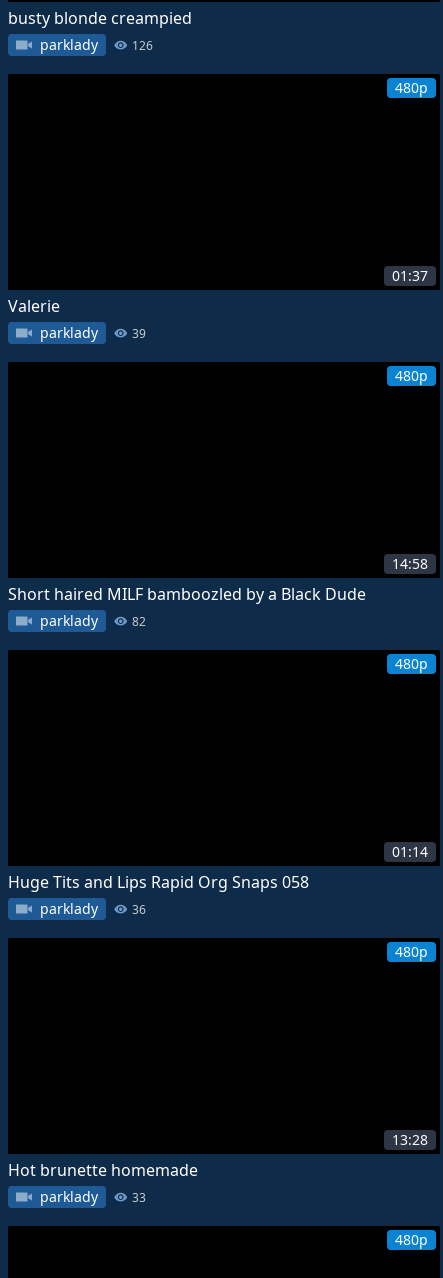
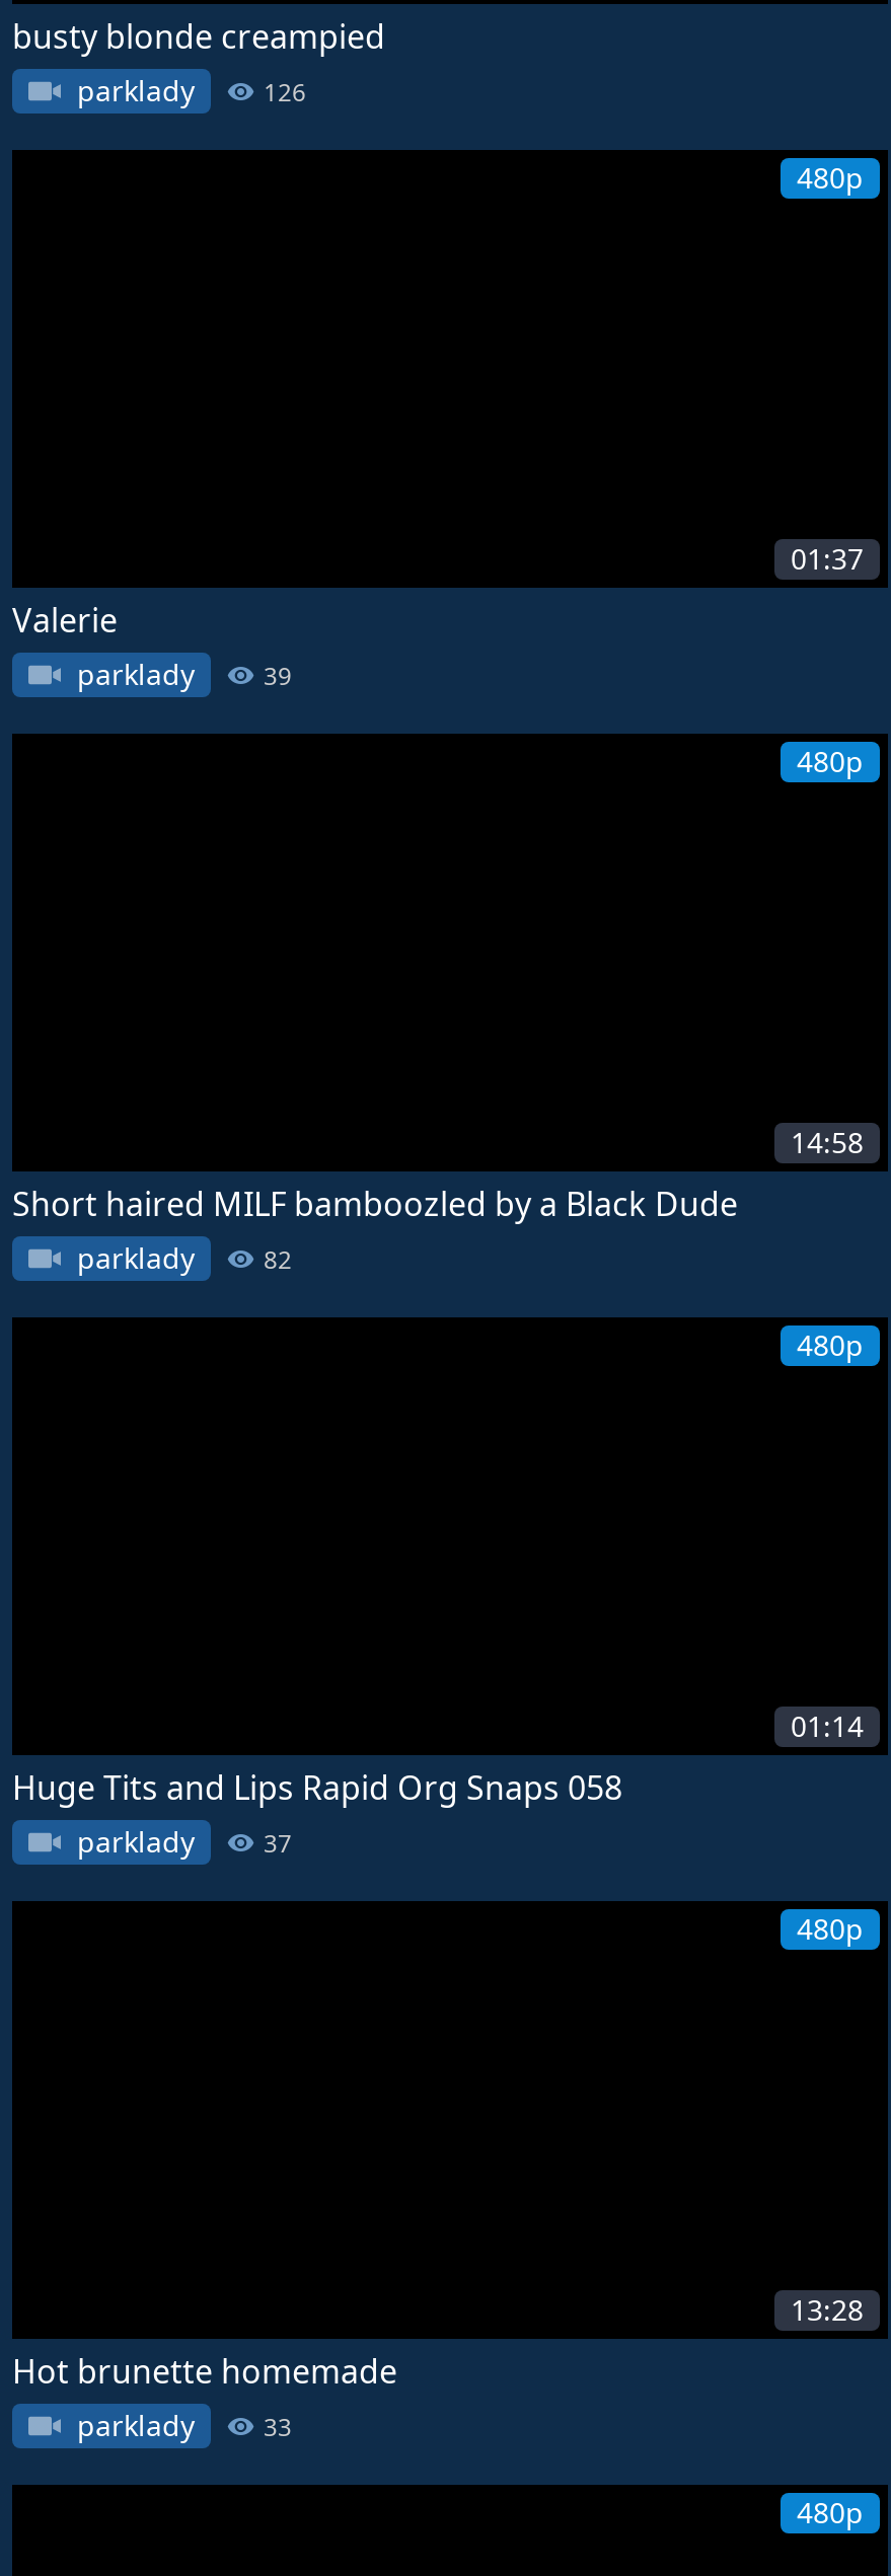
- parklady 36
+ parklady 37
